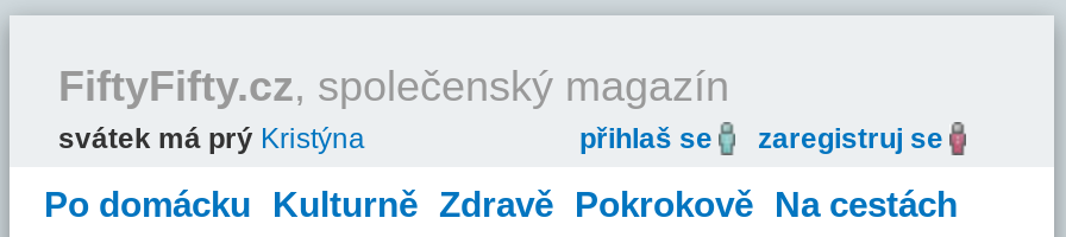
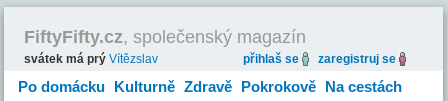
- svátek má prý Kristýna
+ svátek má prý Vítězslav
